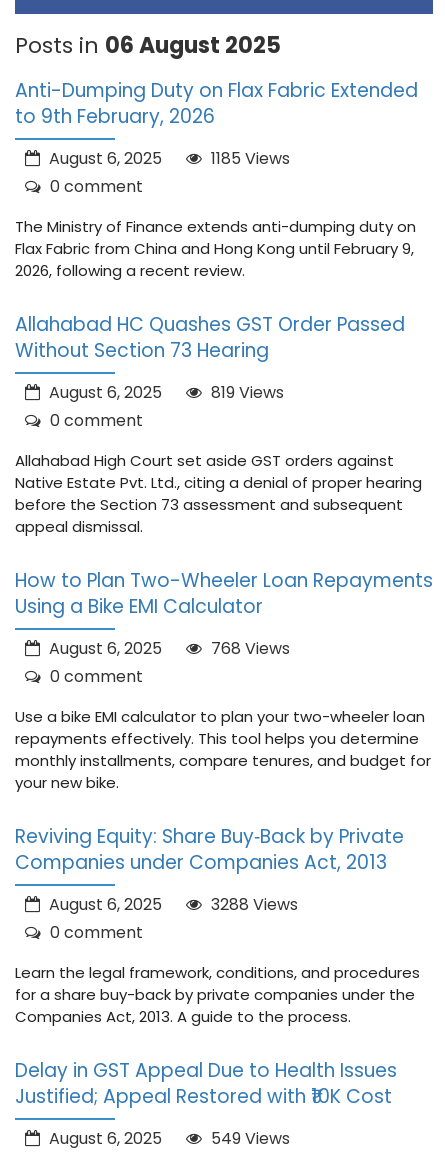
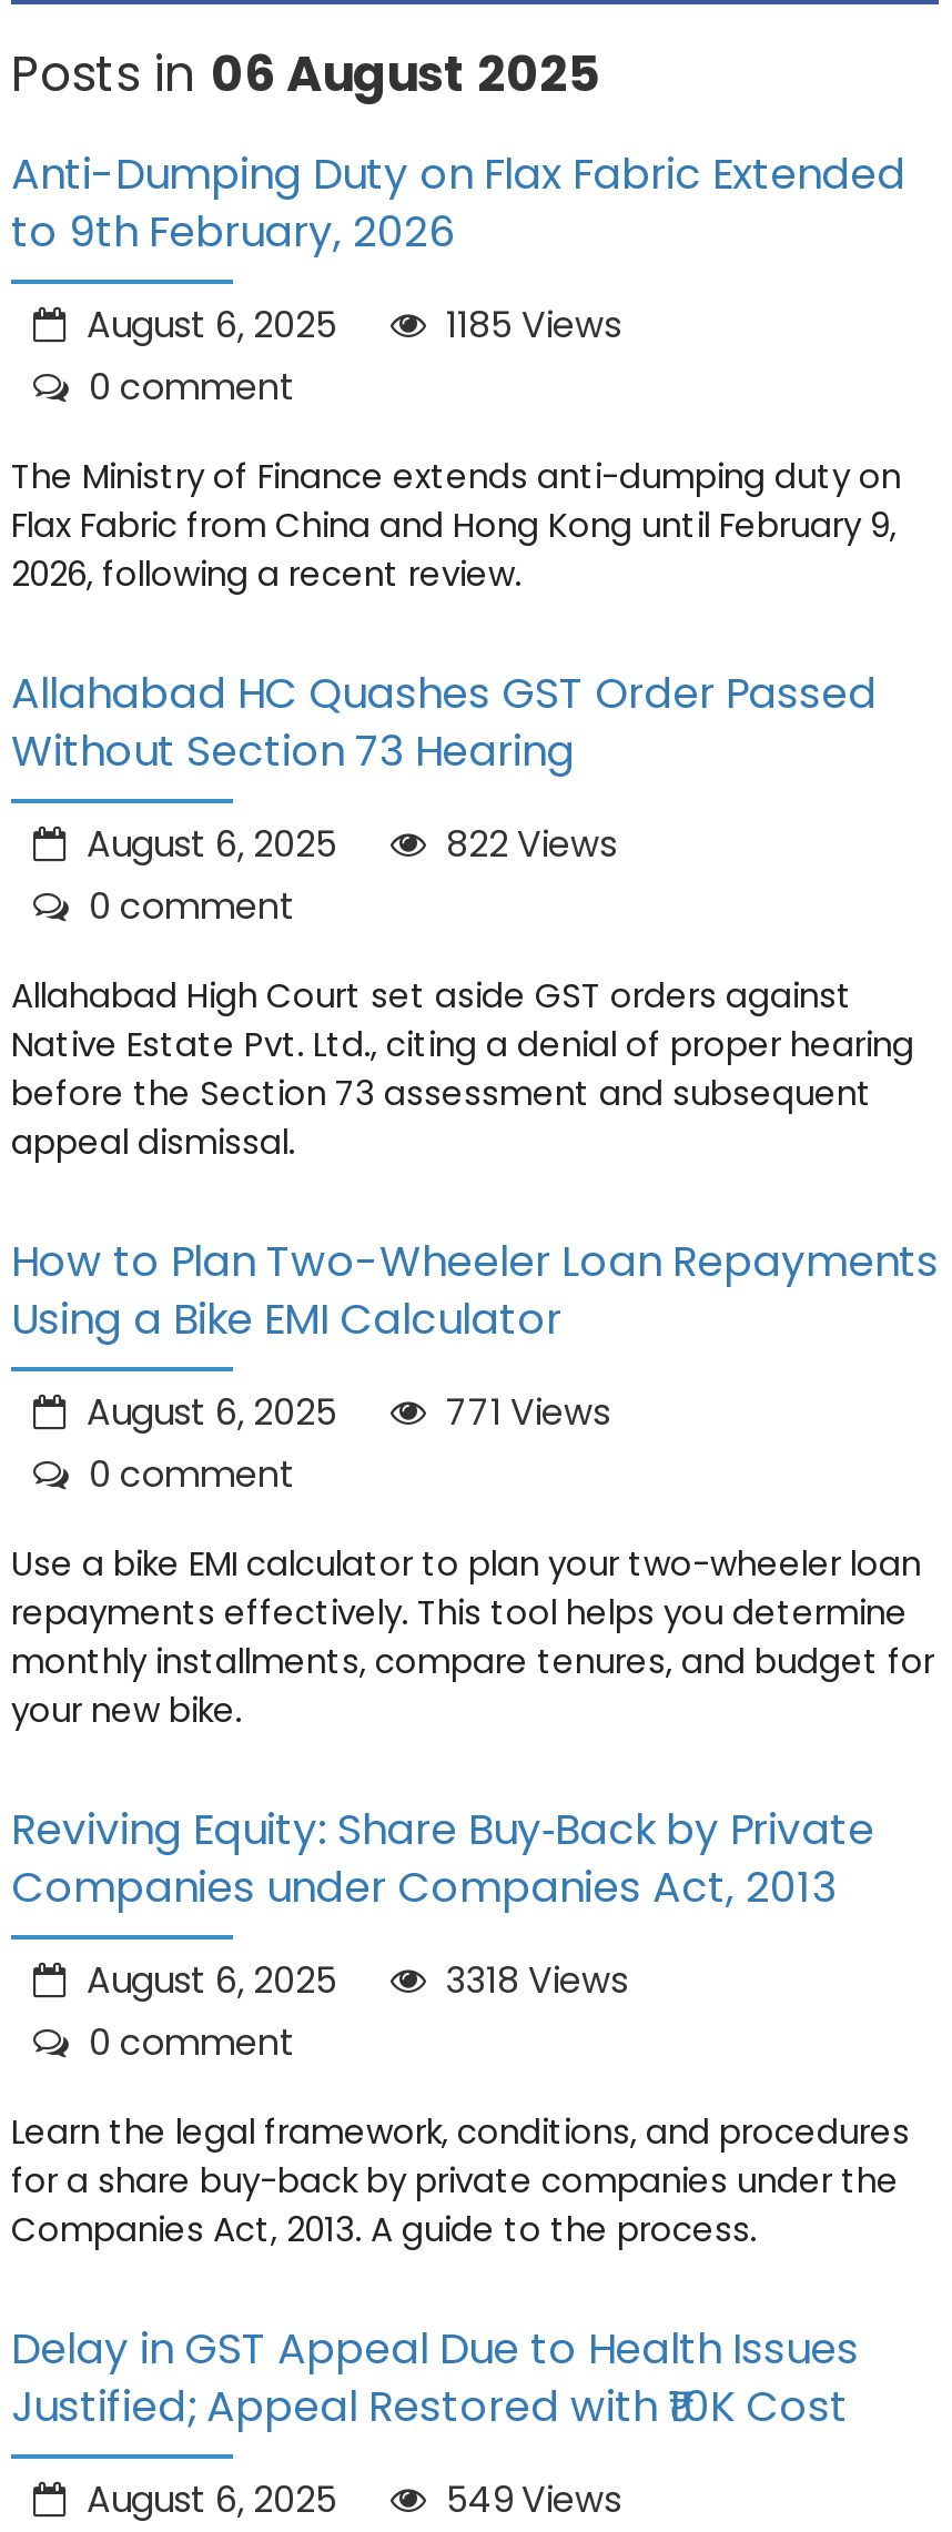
- August 6, 2025 819 Views
+ August 6, 2025 822 Views

- August 6, 2025 768 Views
+ August 6, 2025 771 Views

- August 6, 2025 3288 Views
+ August 6, 2025 3318 Views
